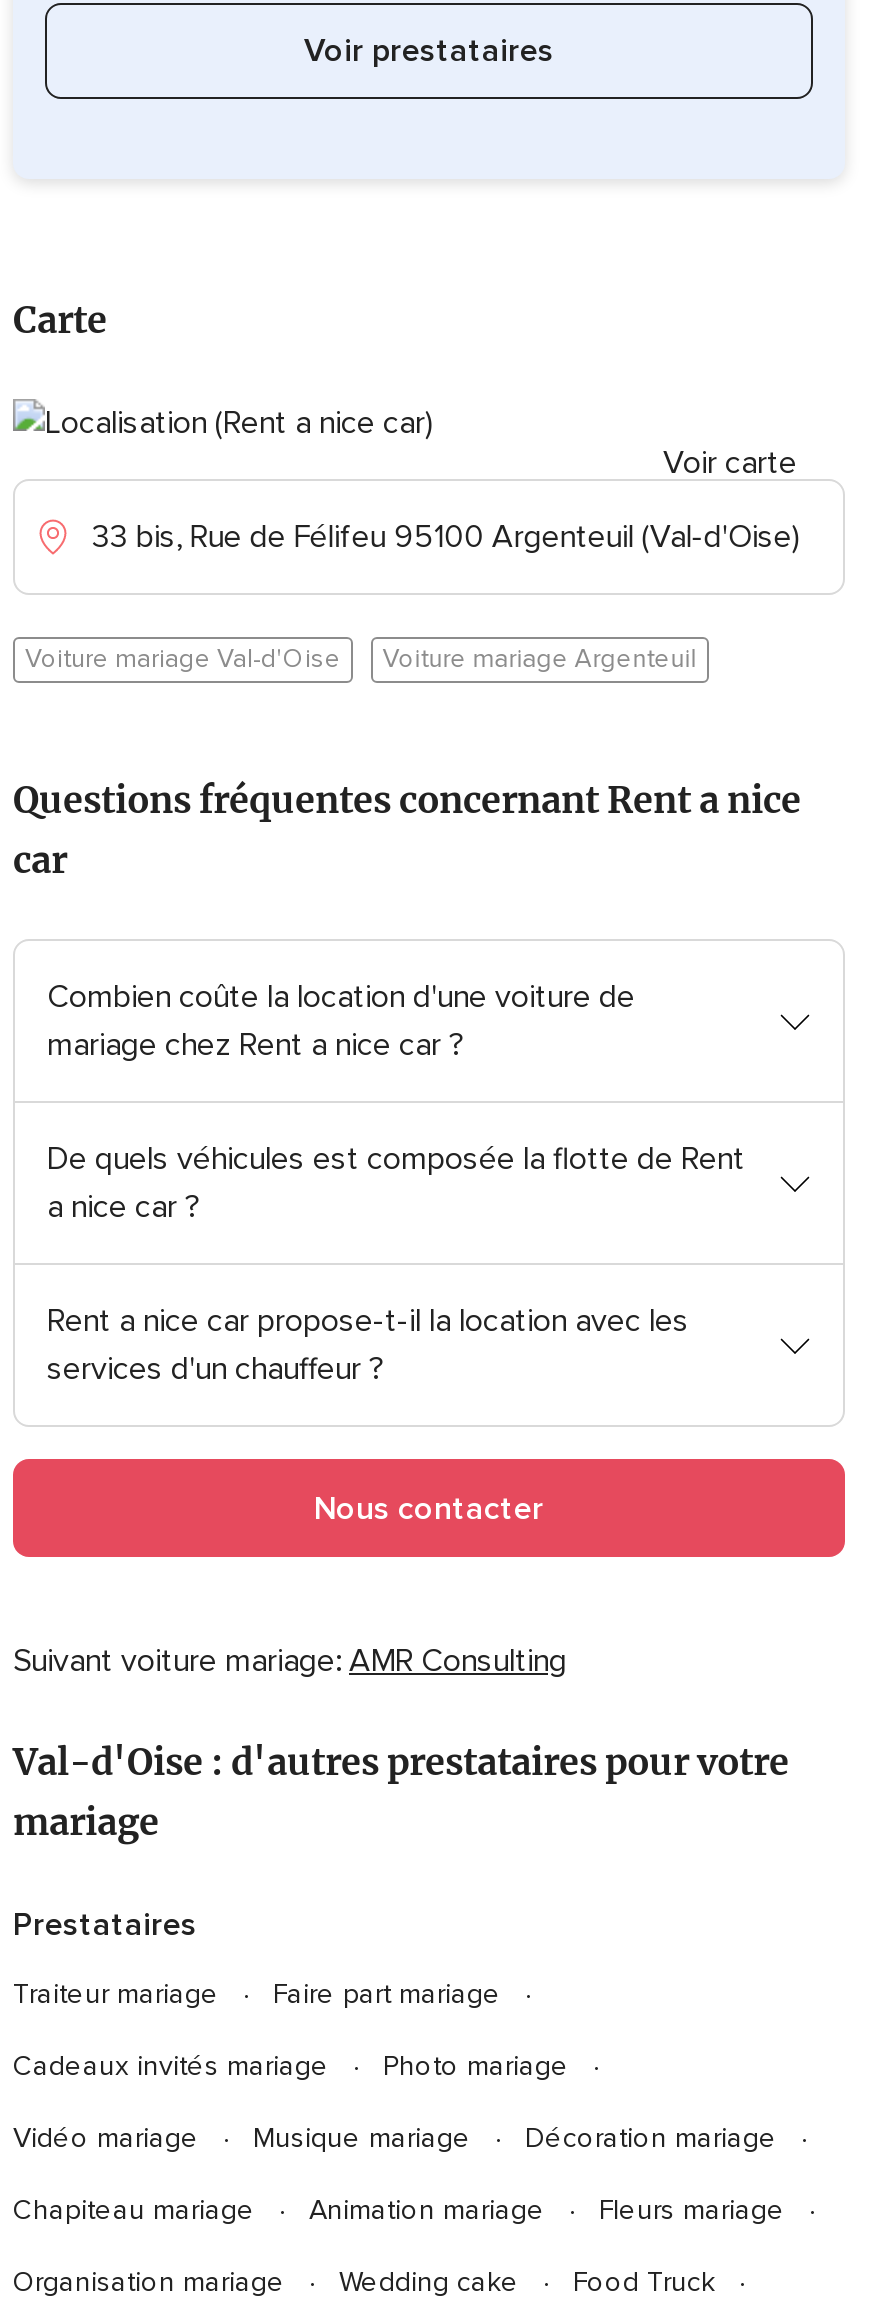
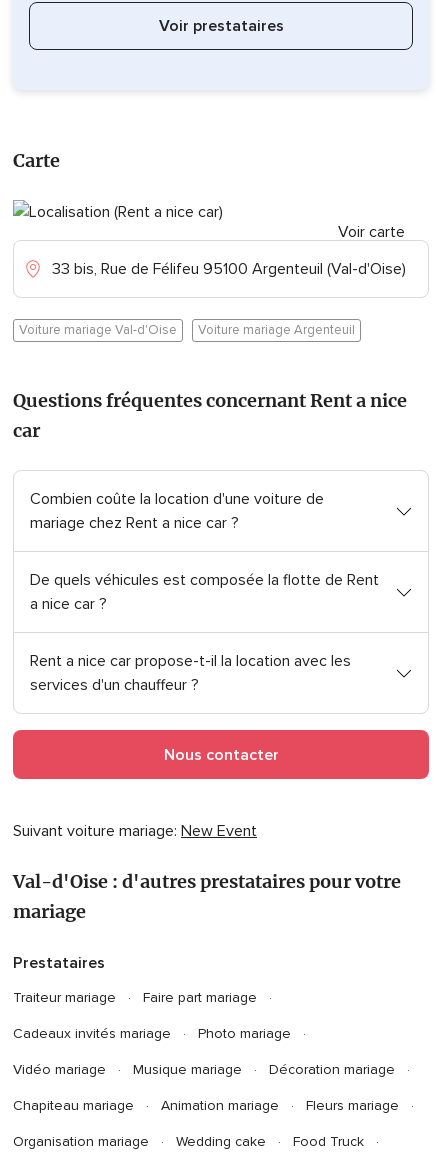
- Suivant voiture mariage: AMR Consulting
+ Suivant voiture mariage: New Event
